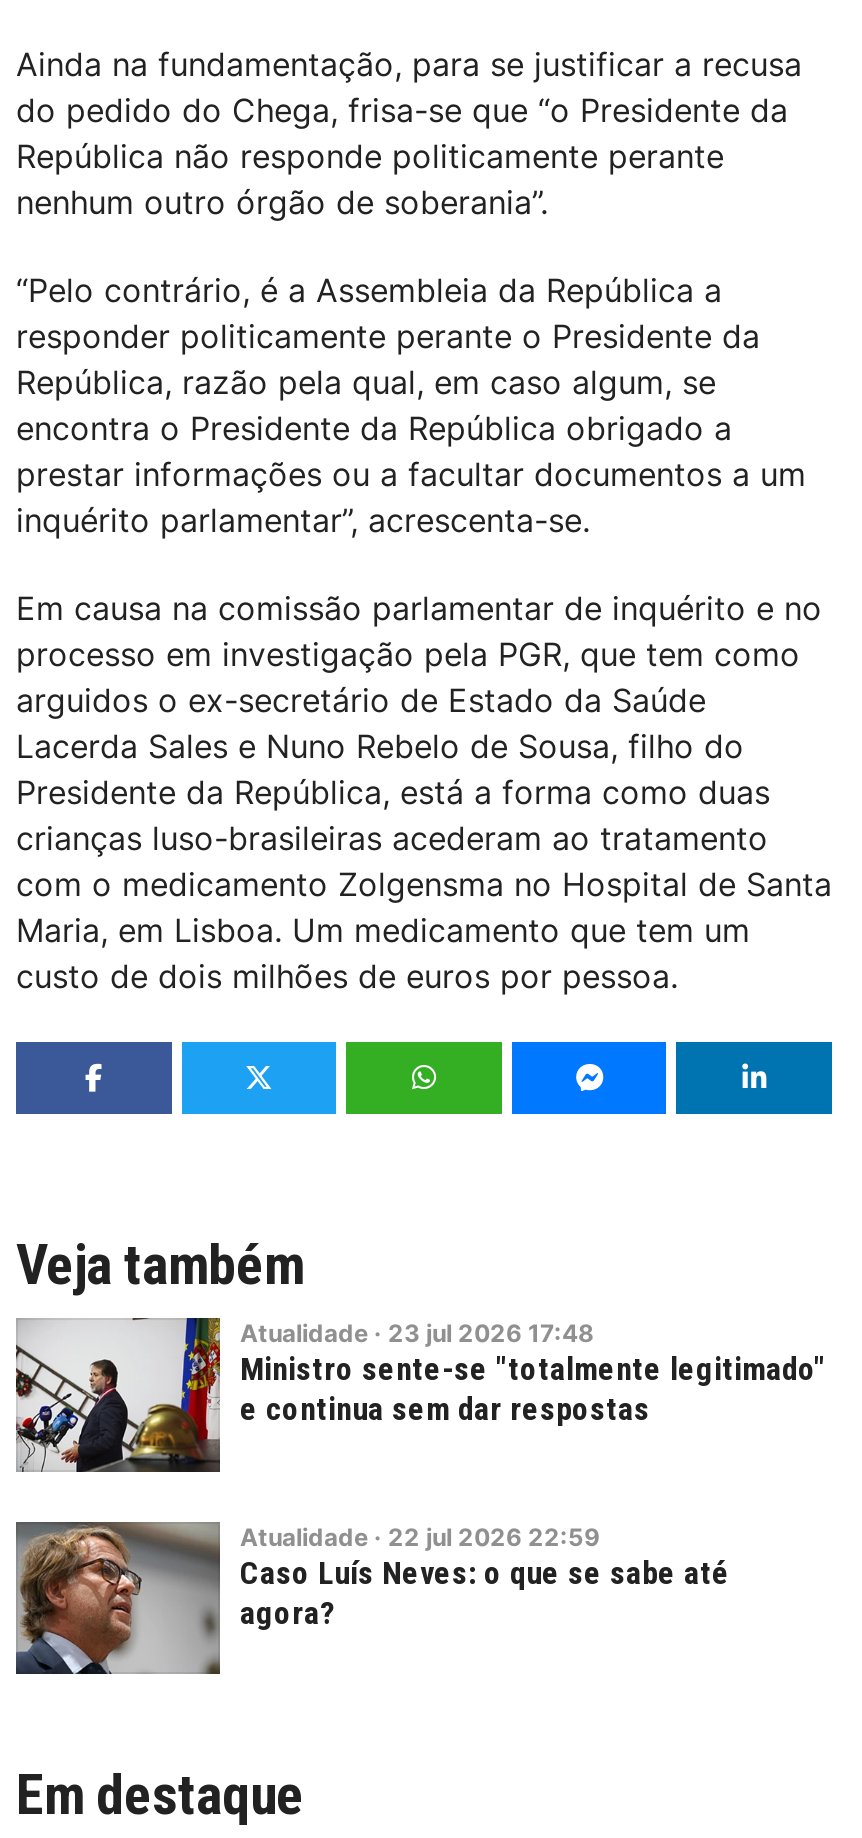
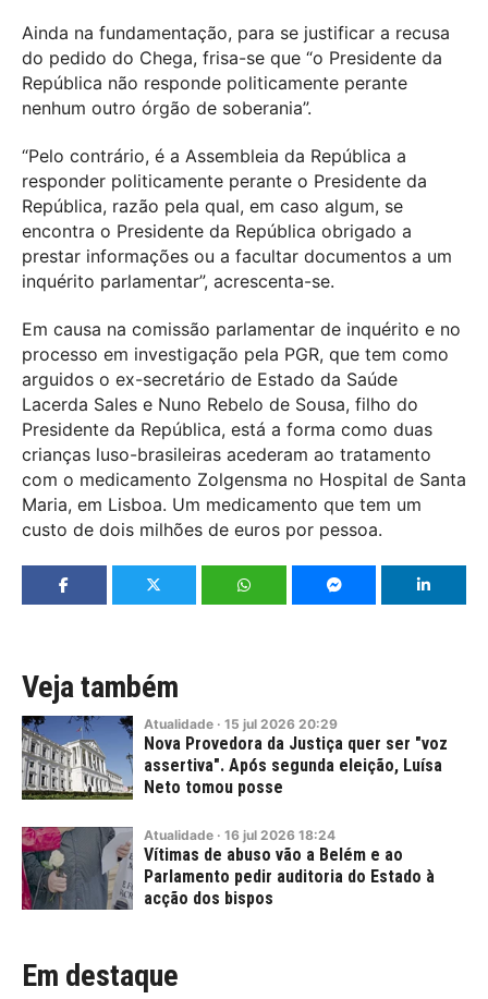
- [image]
- Atualidade · 23 jul 2026 17:48
- Ministro sente-se "totalmente legitimado"
- e continua sem dar respostas
+ [image]
+ Atualidade · 15 jul 2026 20:29
+ Nova Provedora da Justiça quer ser "voz
+ assertiva". Após segunda eleição, Luísa
+ Neto tomou posse

- [image]
- Atualidade · 22 jul 2026 22:59
- Caso Luís Neves: o que se sabe até
- agora?
+ [image]
+ Atualidade · 16 jul 2026 18:24
+ Vítimas de abuso vão a Belém e ao
+ Parlamento pedir auditoria do Estado à
+ acção dos bispos
